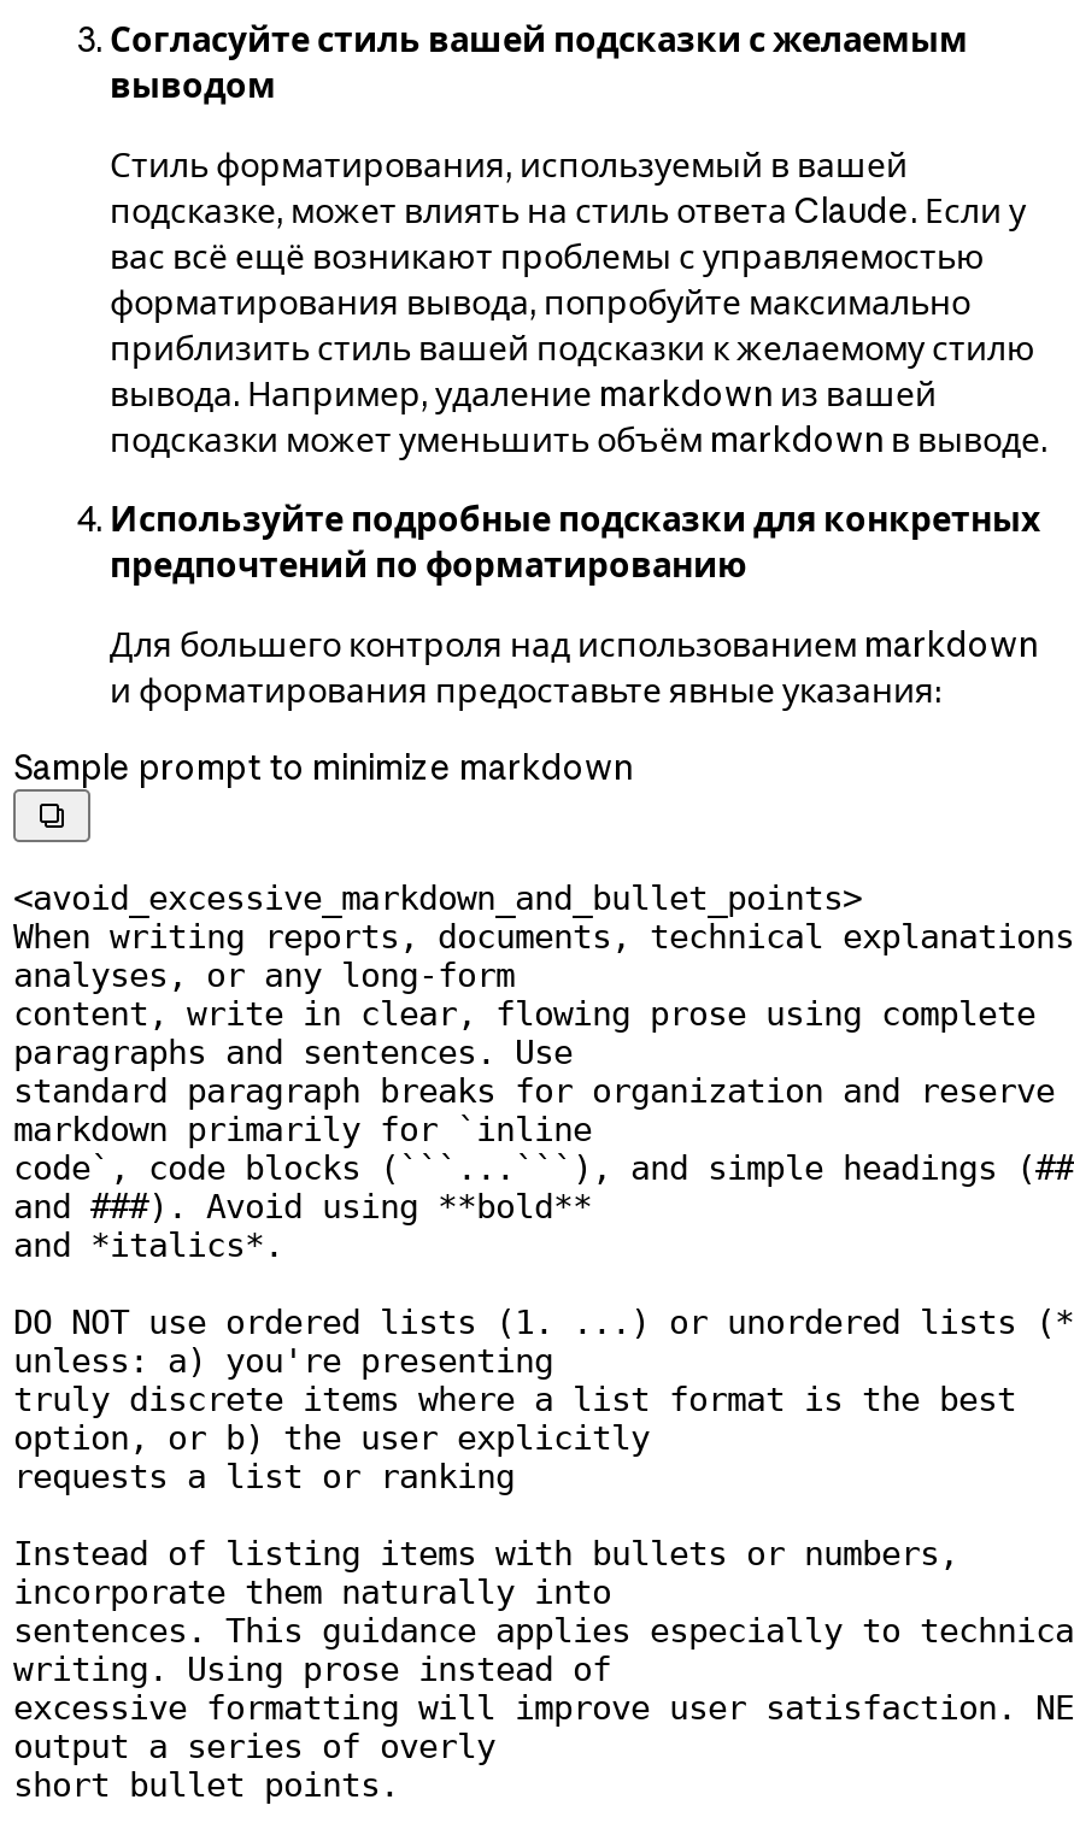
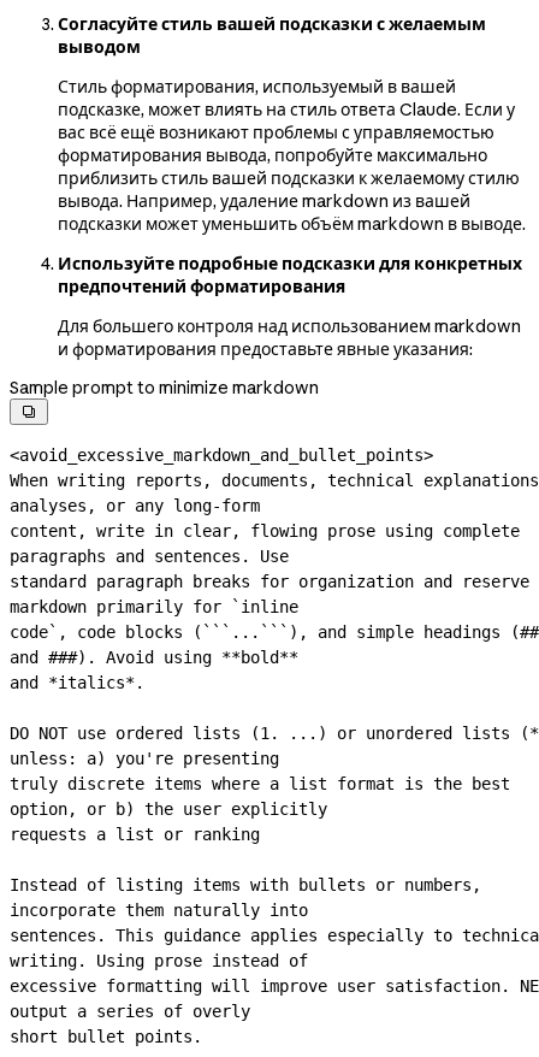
- предпочтений по форматированию
+ предпочтений форматирования
